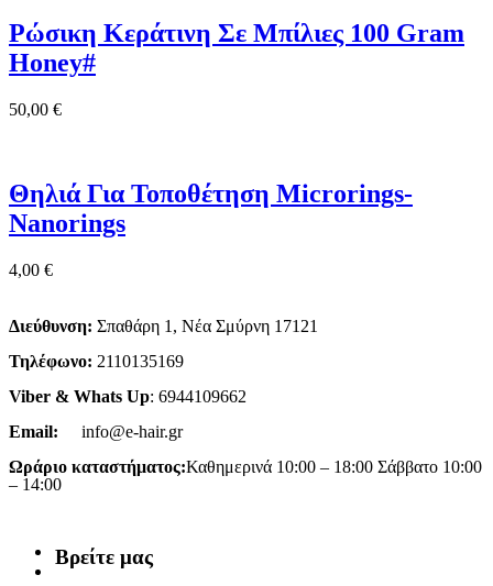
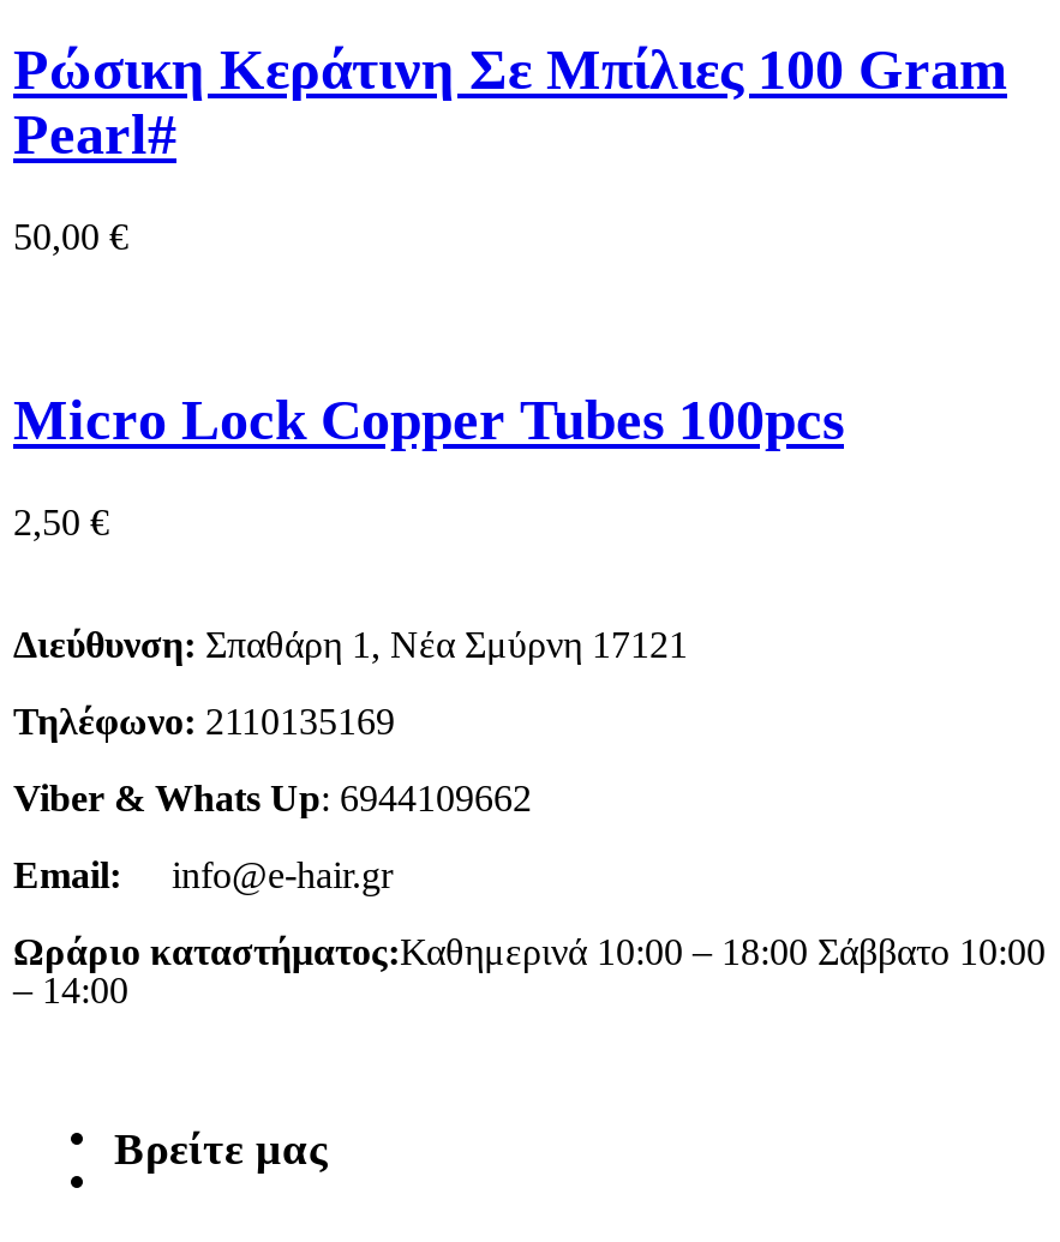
- Honey#
+ Pearl#

- Θηλιά Για Τοποθέτηση Microrings-
- Nanorings
+ Micro Lock Copper Tubes 100pcs

- 4,00 €
+ 2,50 €
